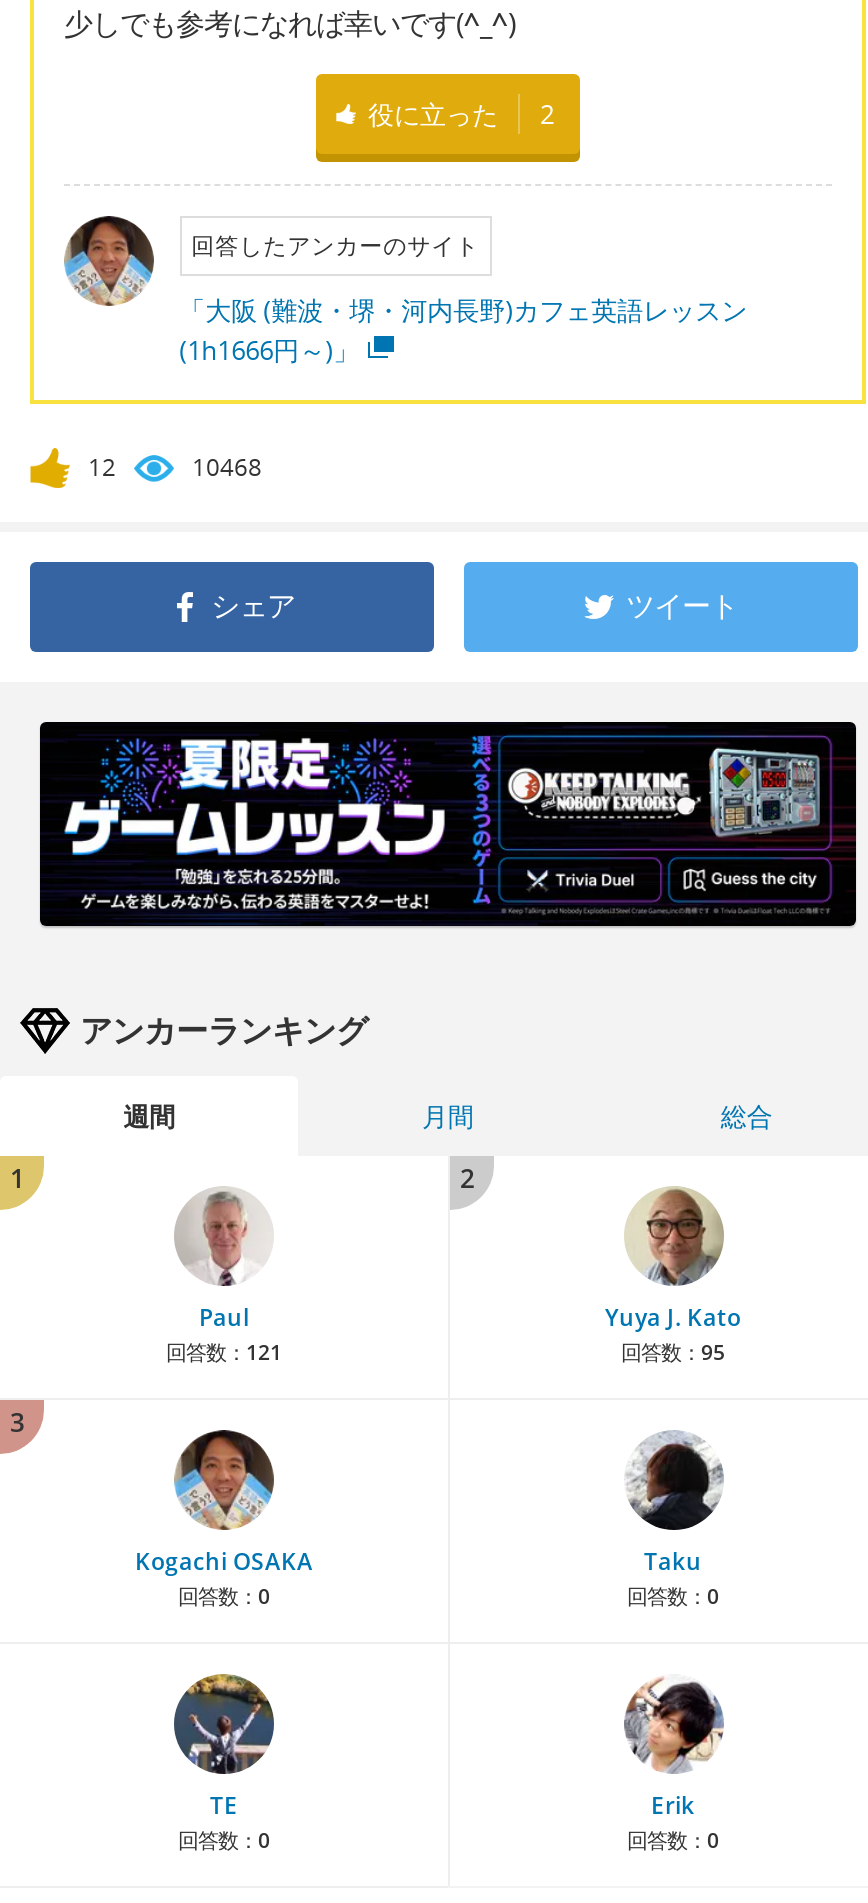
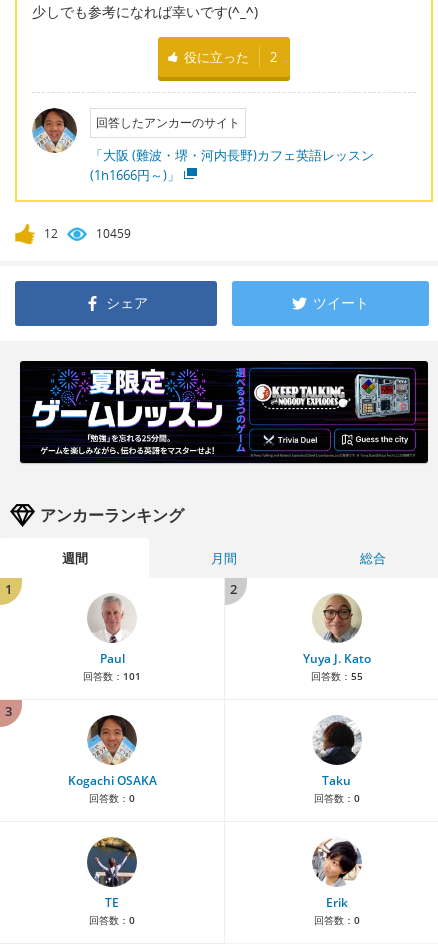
- 10468
+ 10459

- 回答数：121
+ 回答数：101

- 回答数：95
+ 回答数：55
